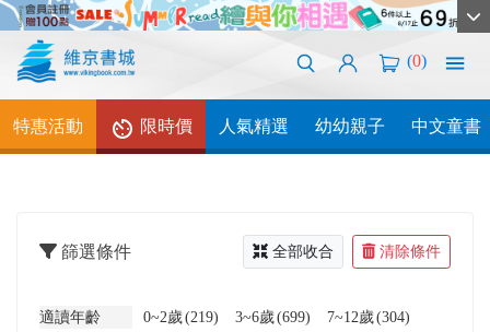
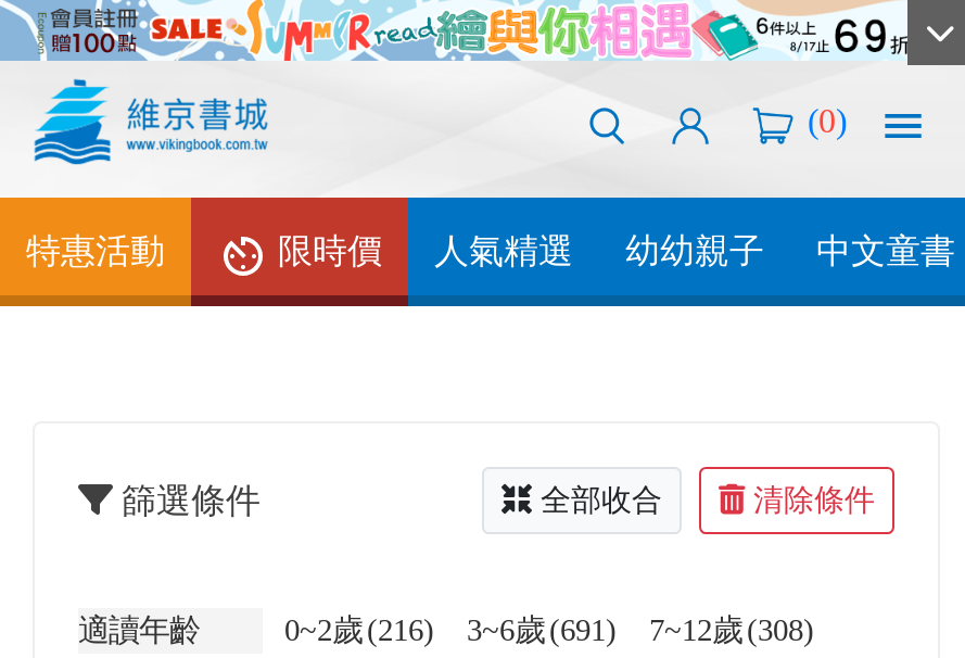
- 0~2歲 (219)
+ 0~2歲 (216)

- 3~6歲 (699)
+ 3~6歲 (691)

- 7~12歲 (304)
+ 7~12歲 (308)
